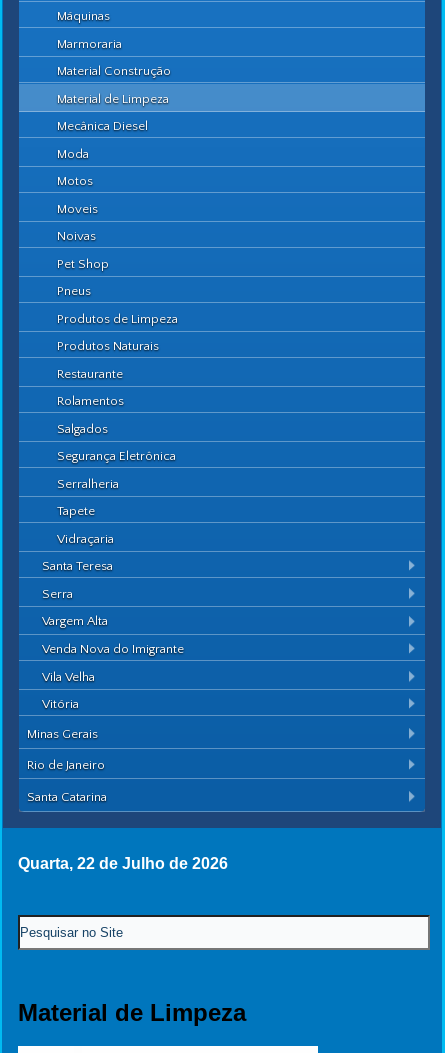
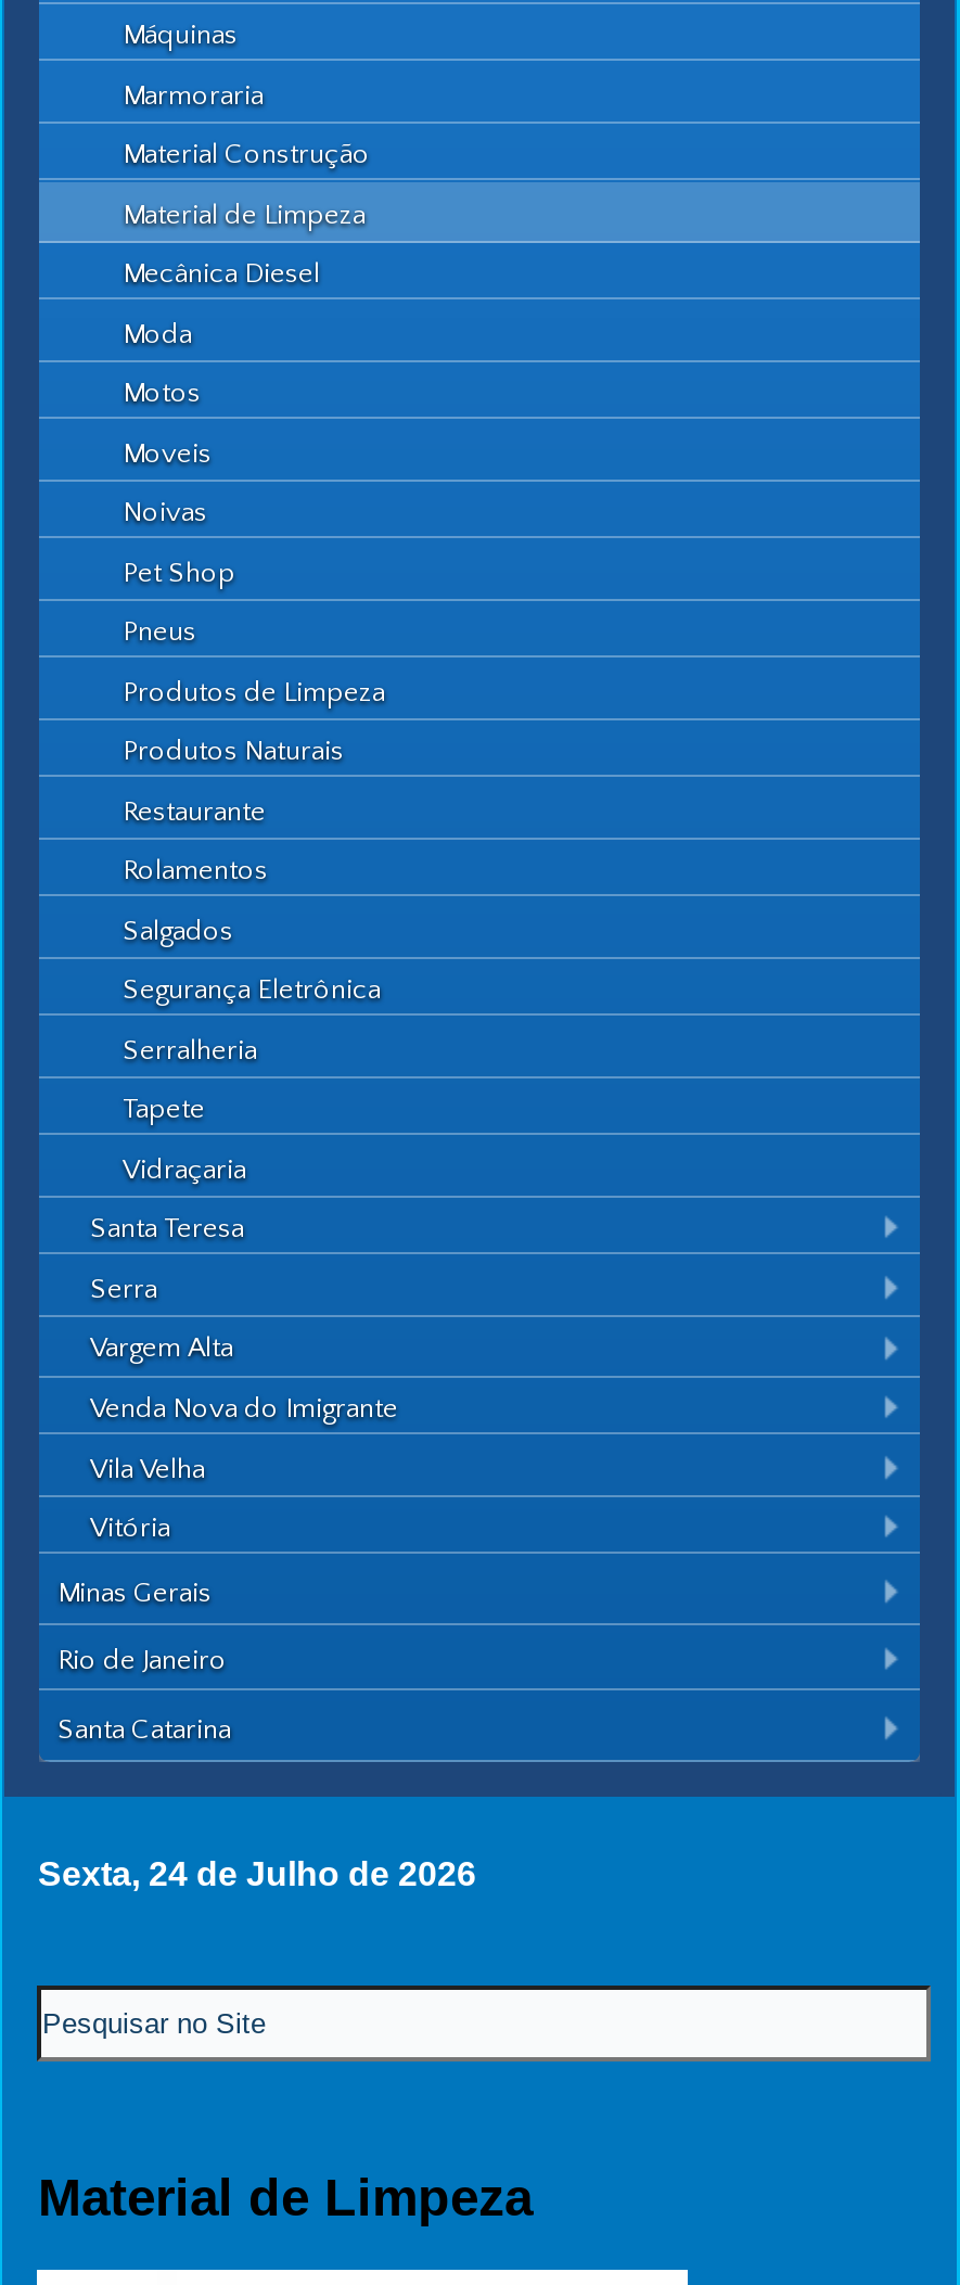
- Quarta, 22 de Julho de 2026
+ Sexta, 24 de Julho de 2026
